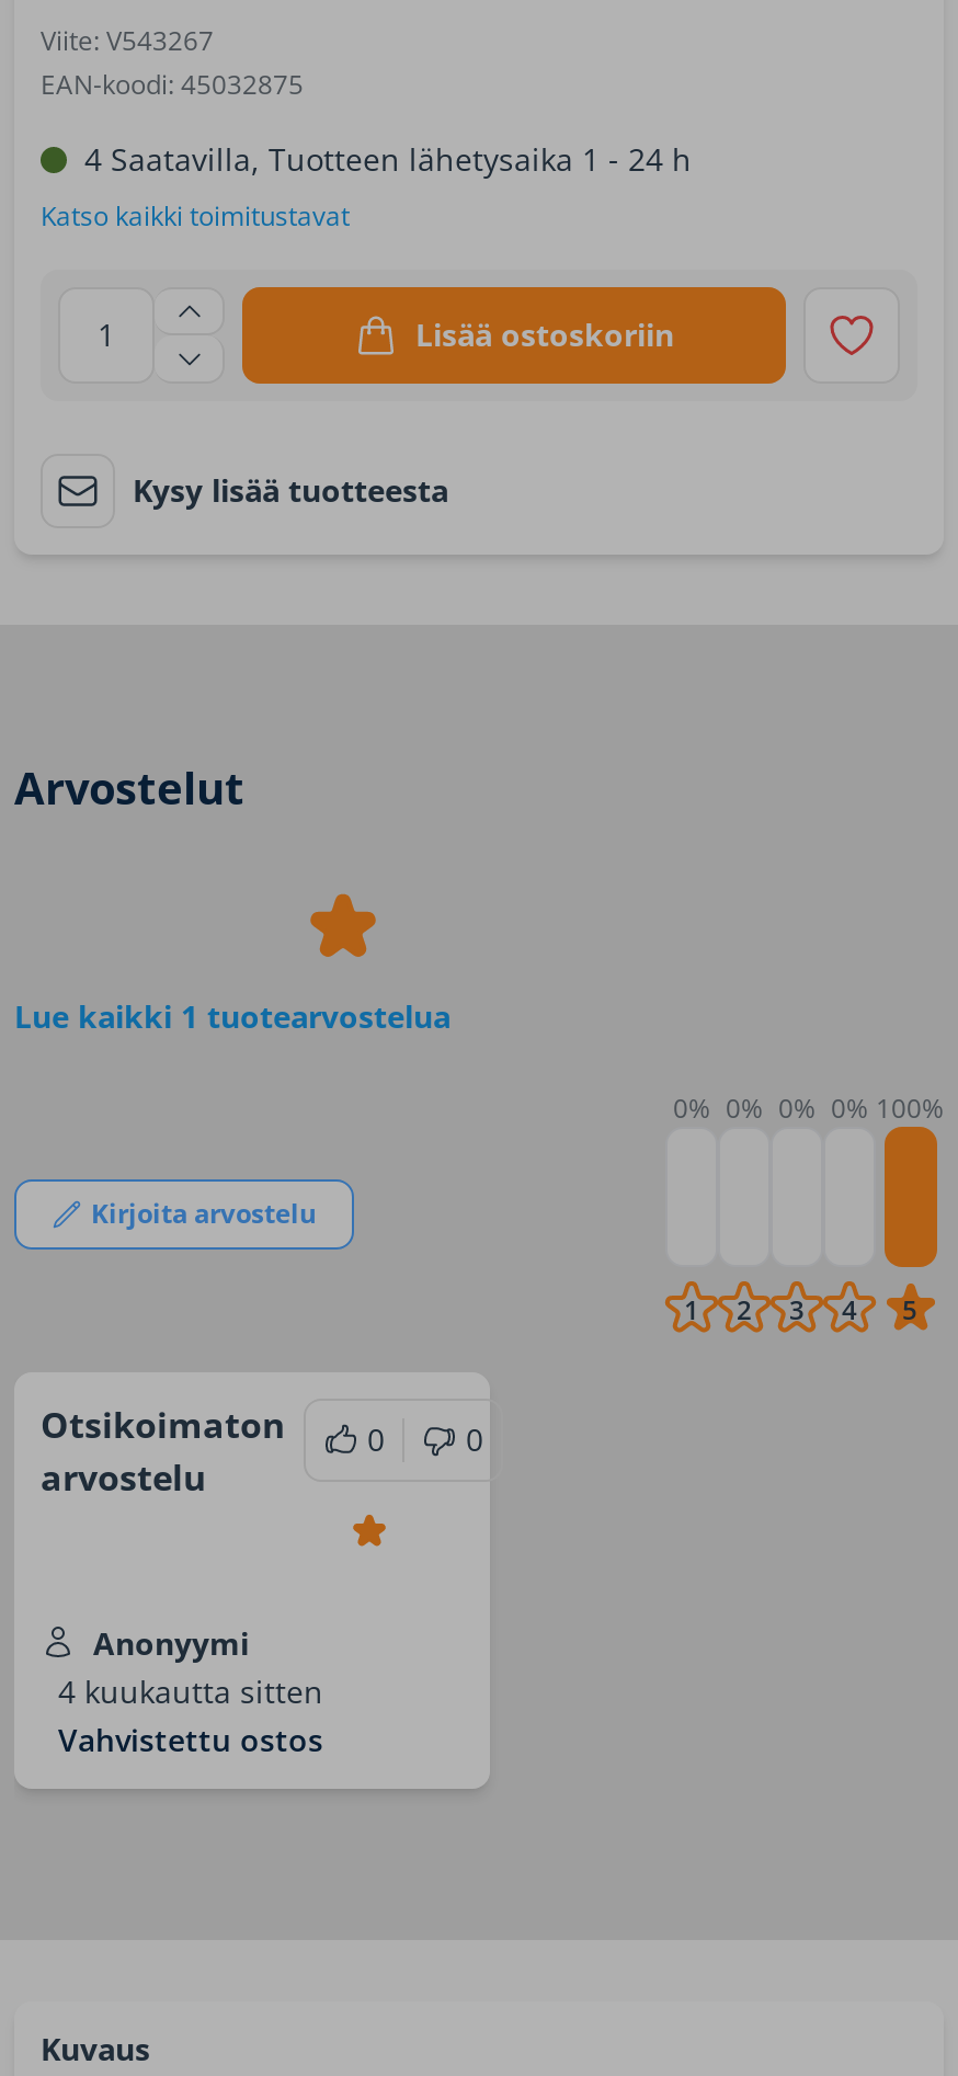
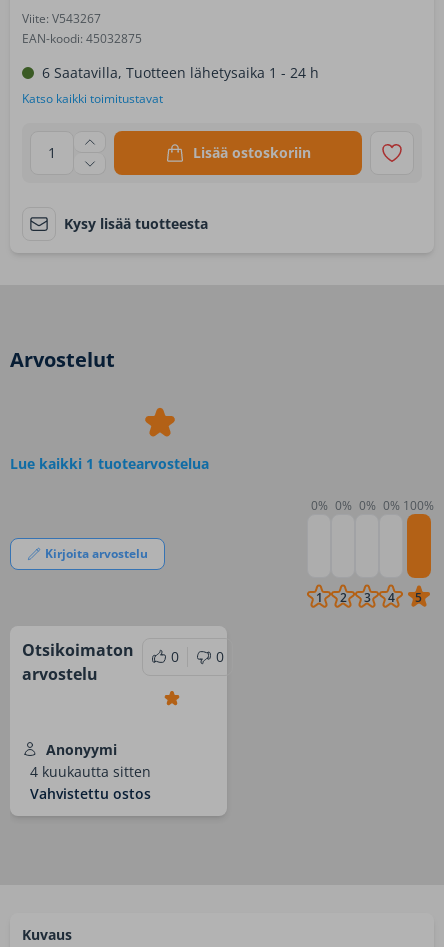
- 4 Saatavilla, Tuotteen lähetysaika 1 - 24 h
+ 6 Saatavilla, Tuotteen lähetysaika 1 - 24 h
